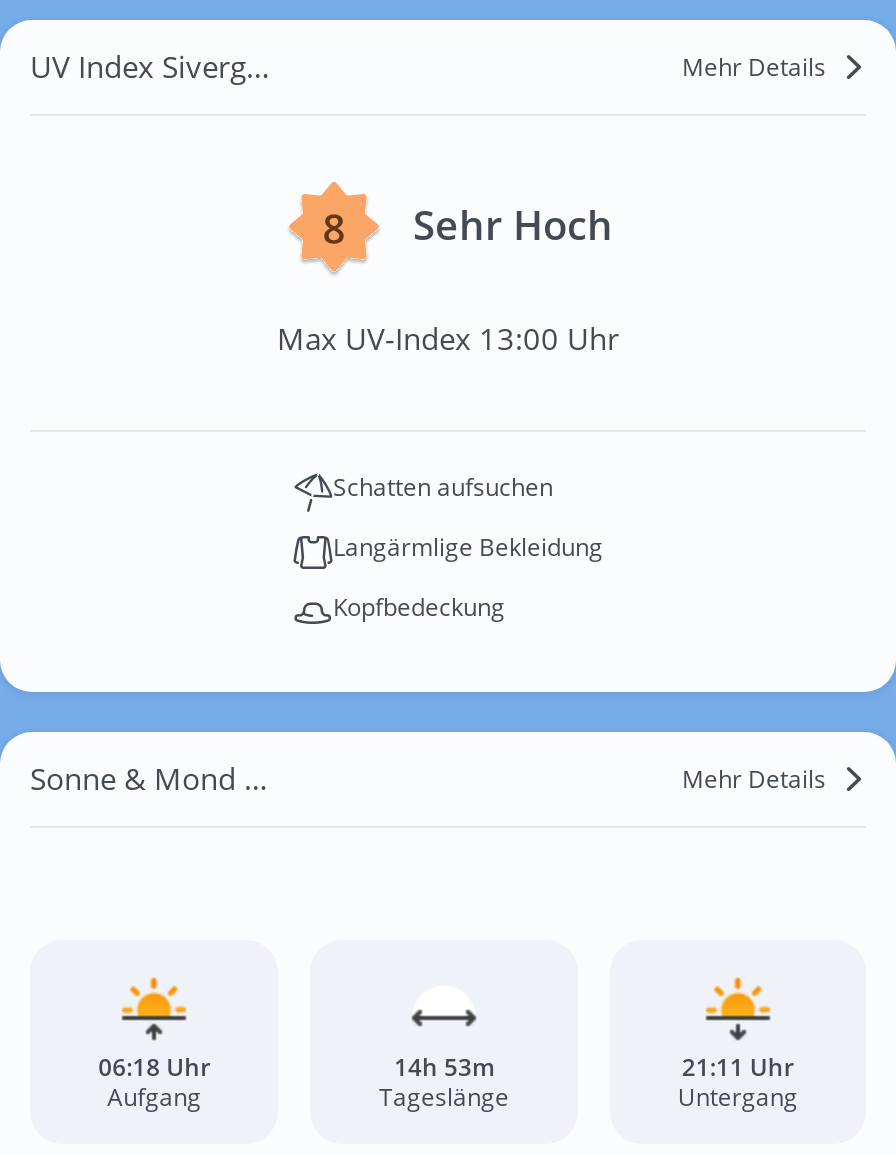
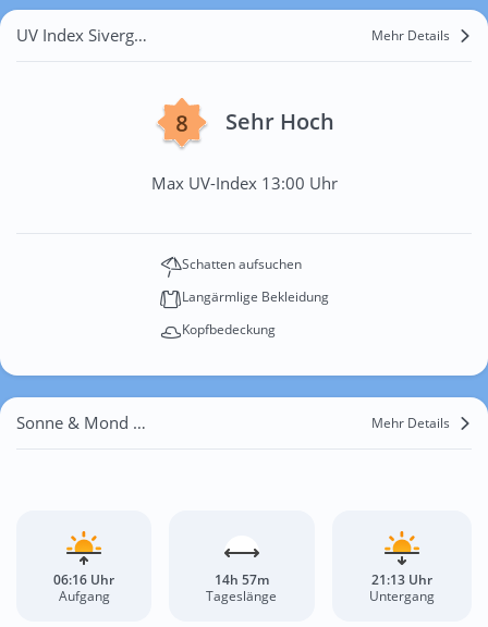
- 06:18 Uhr
+ 06:16 Uhr

- 14h 53m
+ 14h 57m

- 21:11 Uhr
+ 21:13 Uhr
